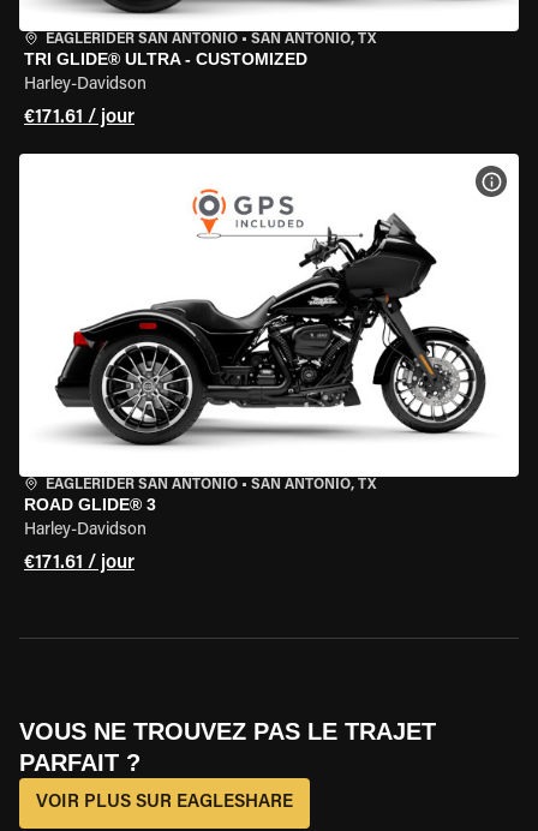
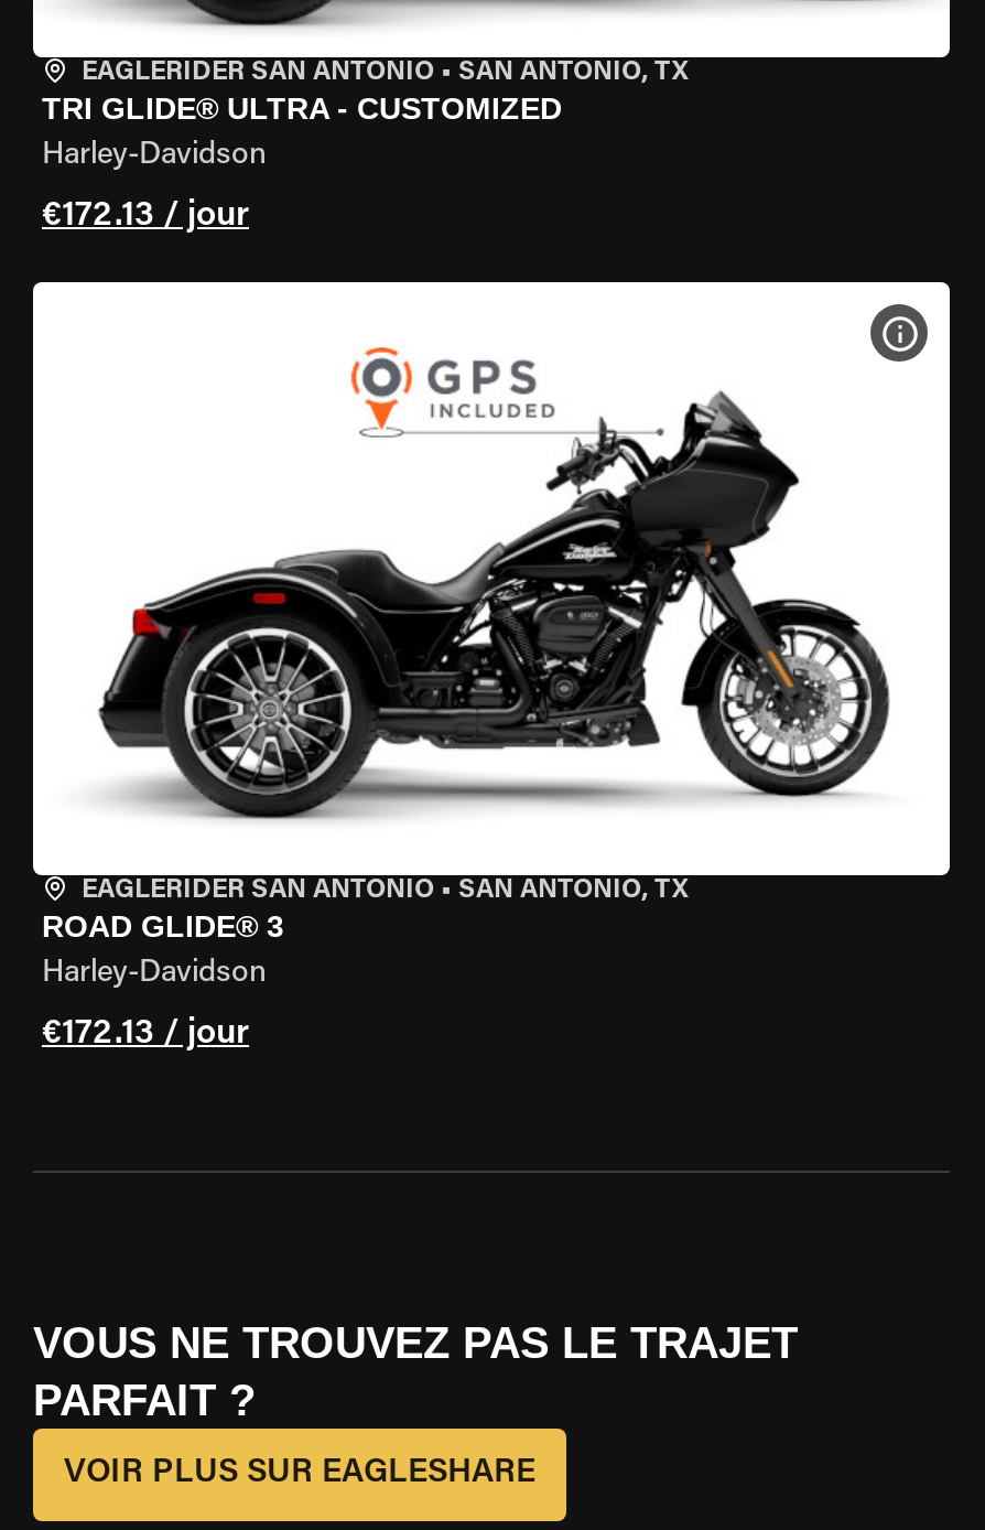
- €171.61 / jour
+ €172.13 / jour

- €171.61 / jour
+ €172.13 / jour
